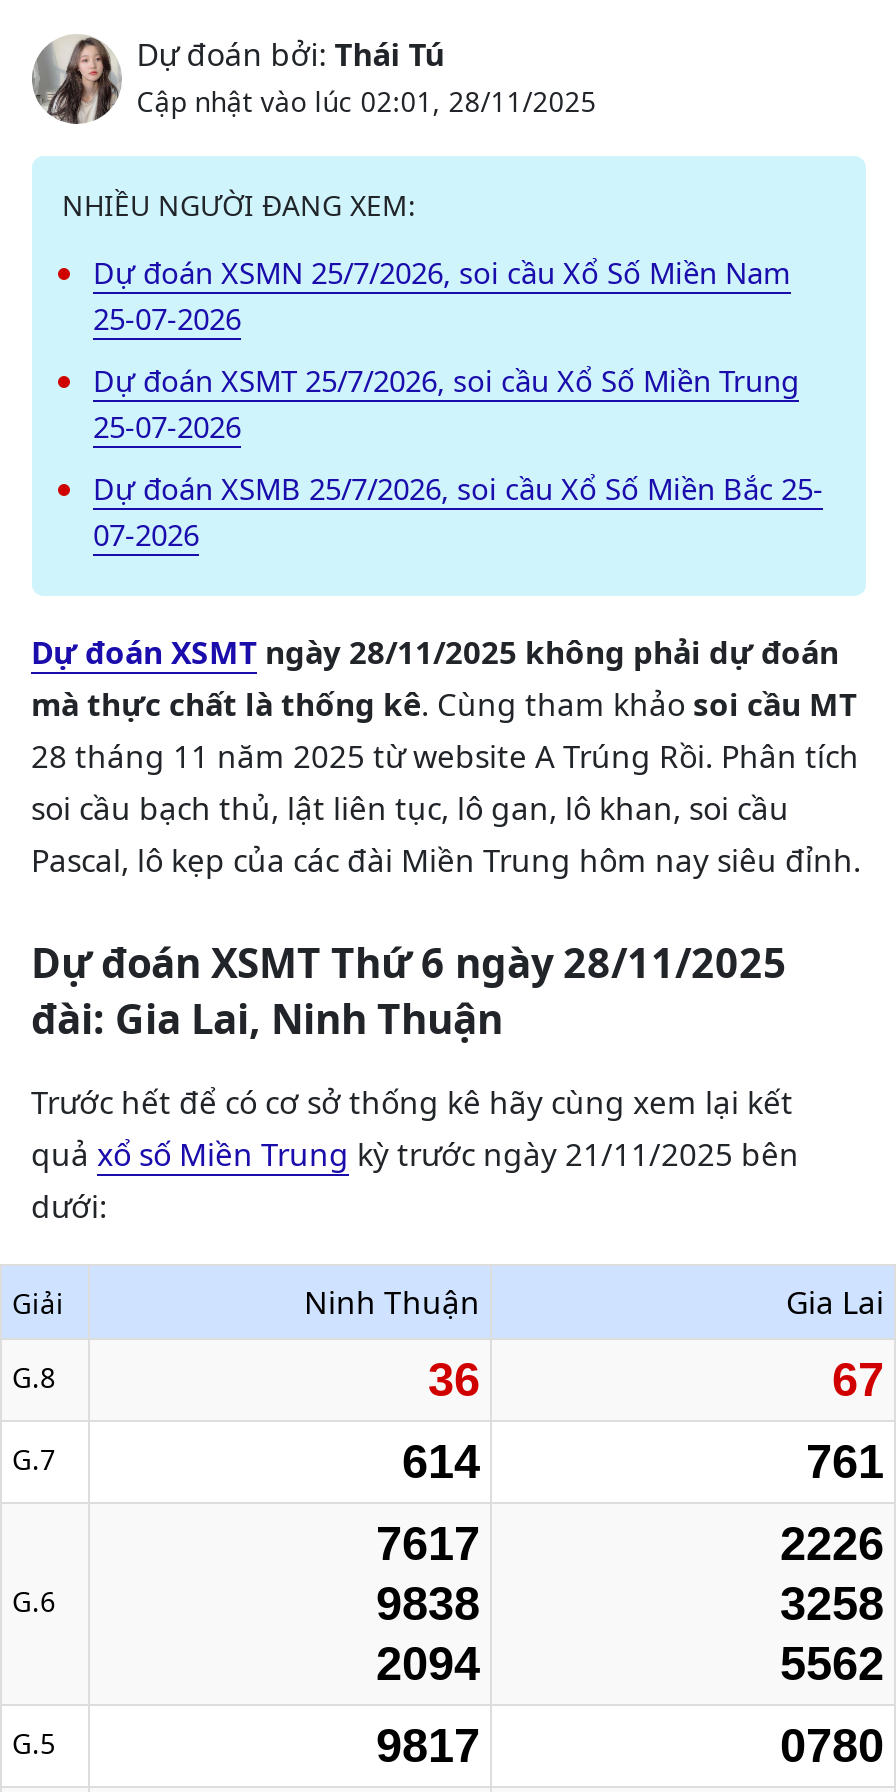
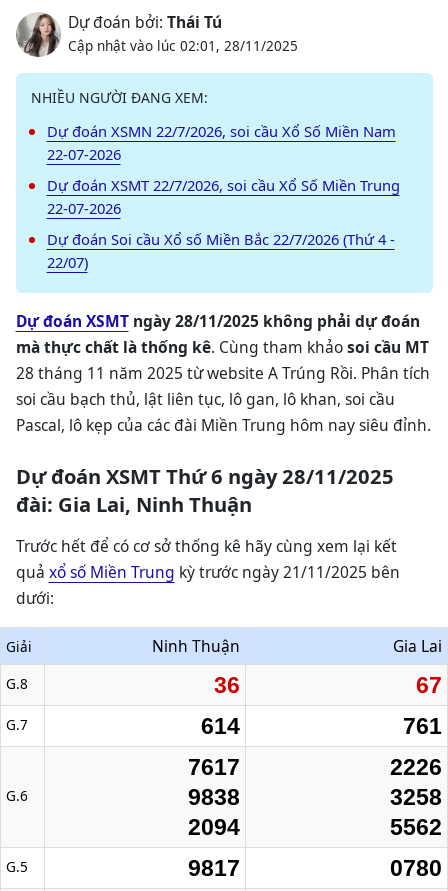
- Dự đoán XSMN 25/7/2026, soi cầu Xổ Số Miền Nam
- 25-07-2026
+ Dự đoán XSMN 22/7/2026, soi cầu Xổ Số Miền Nam
+ 22-07-2026

- Dự đoán XSMT 25/7/2026, soi cầu Xổ Số Miền Trung
- 25-07-2026
+ Dự đoán XSMT 22/7/2026, soi cầu Xổ Số Miền Trung
+ 22-07-2026

- Dự đoán XSMB 25/7/2026, soi cầu Xổ Số Miền Bắc 25-
- 07-2026
+ Dự đoán Soi cầu Xổ số Miền Bắc 22/7/2026 (Thứ 4 -
+ 22/07)
